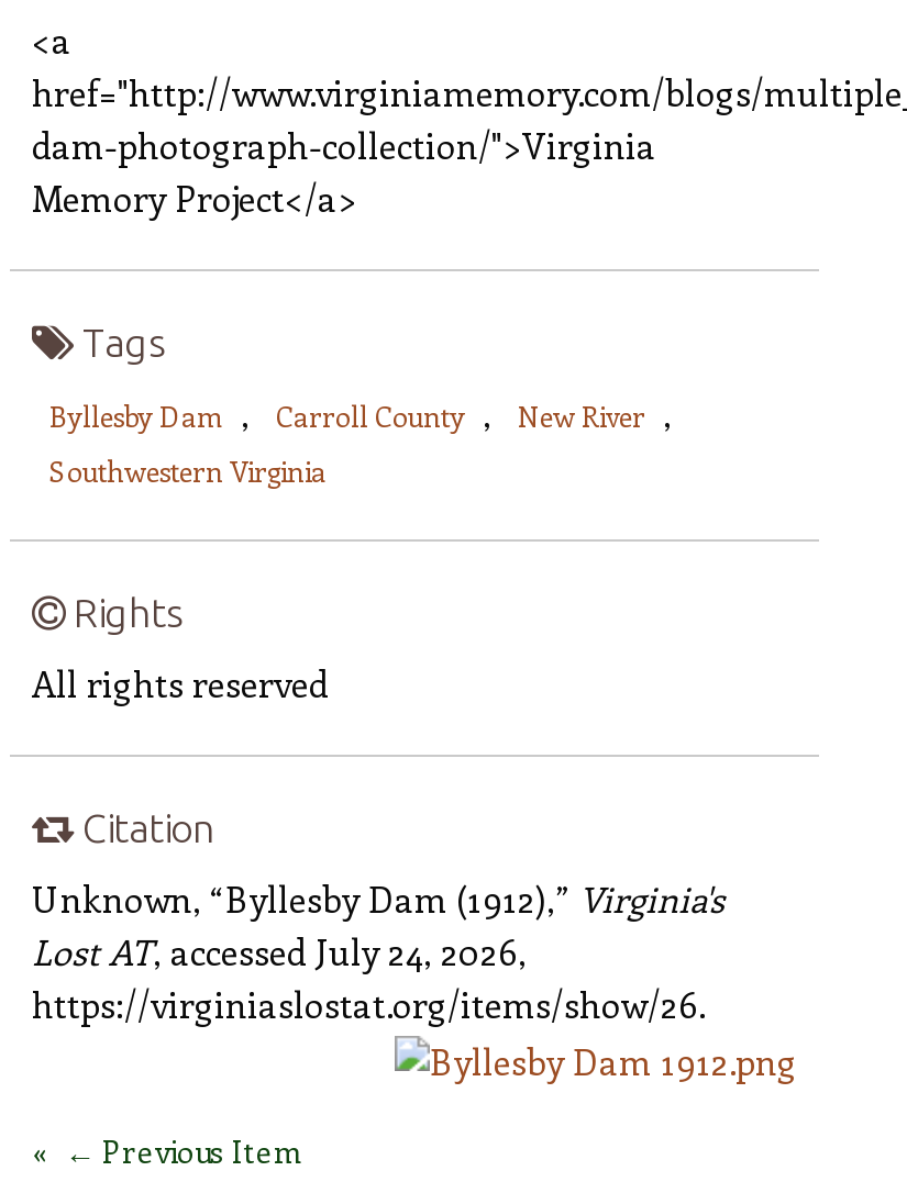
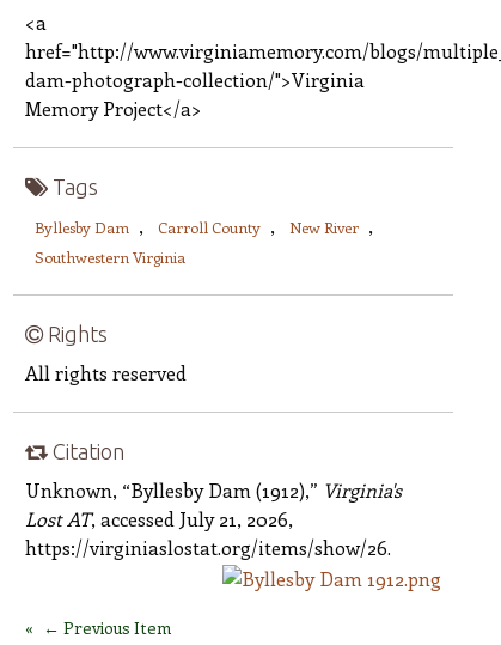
- Lost AT, accessed July 24, 2026,
+ Lost AT, accessed July 21, 2026,
